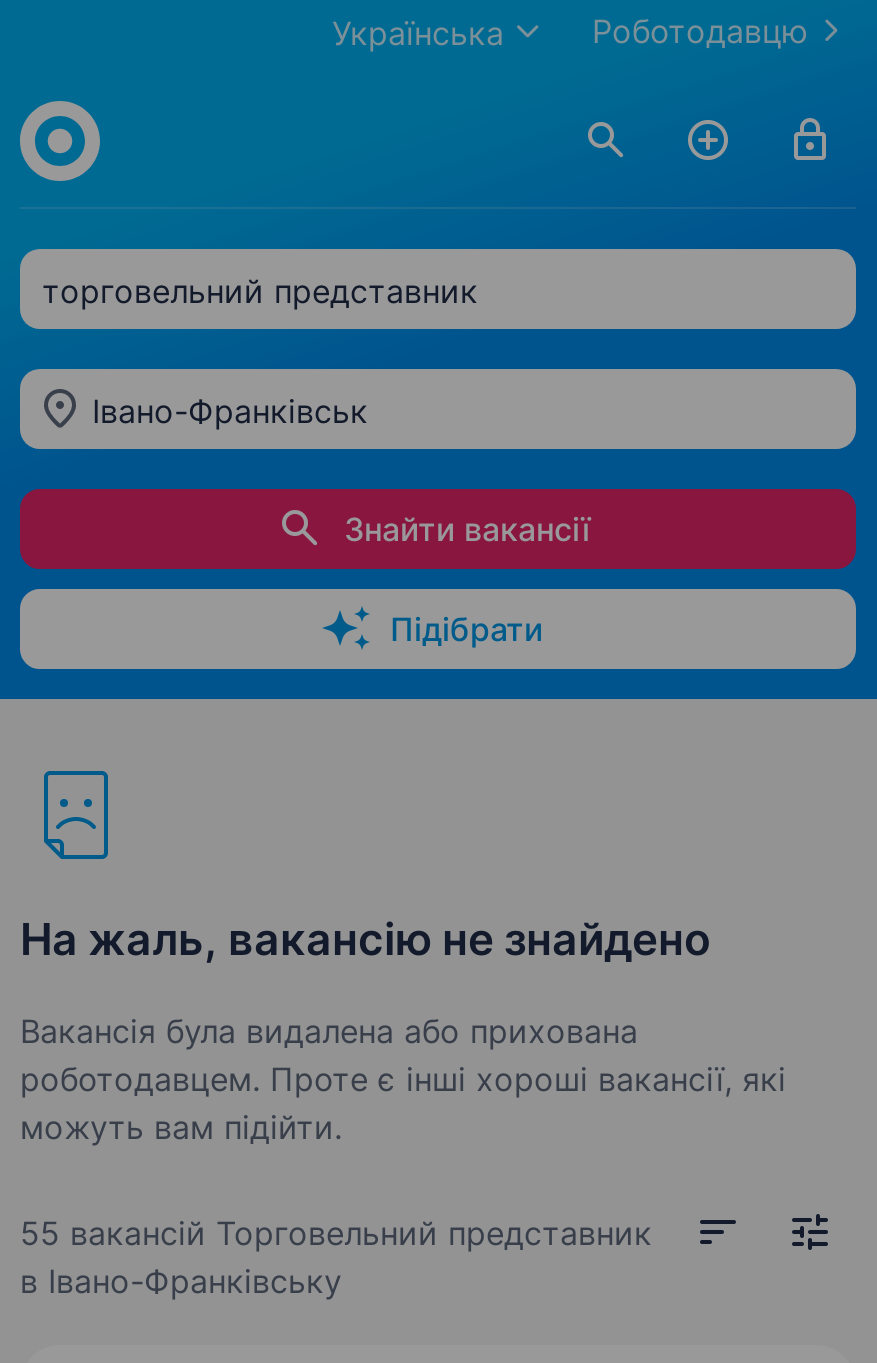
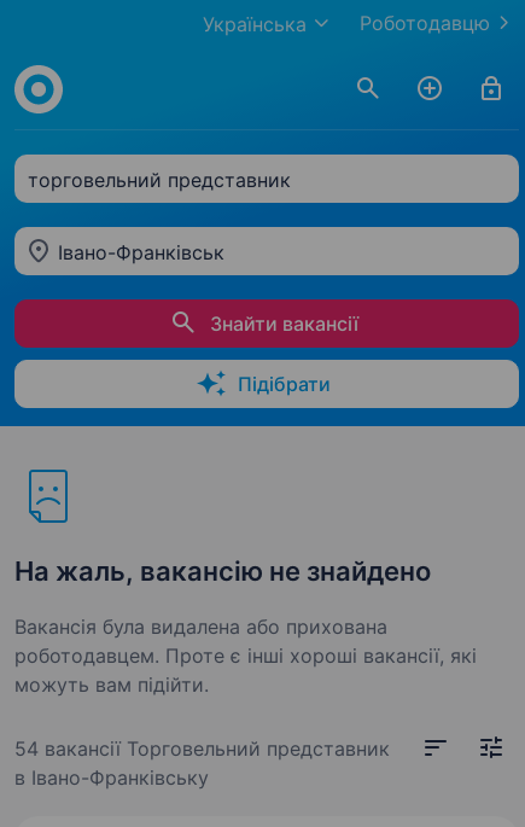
- 55 вакансій Торговельний представник
+ 54 вакансії Торговельний представник
